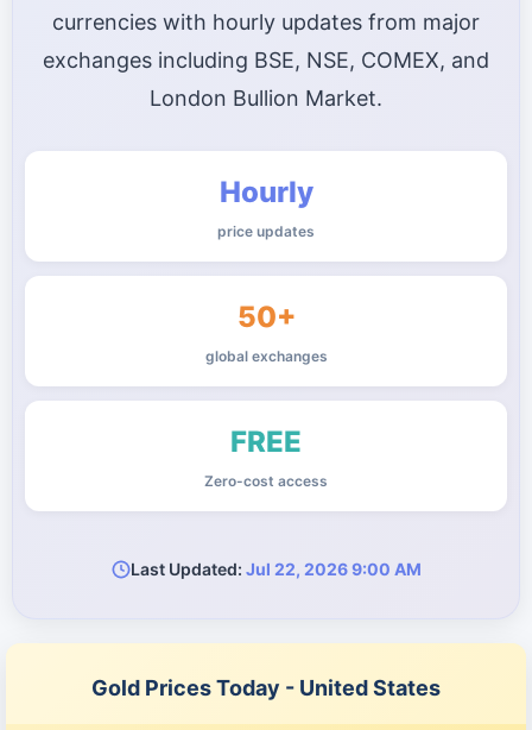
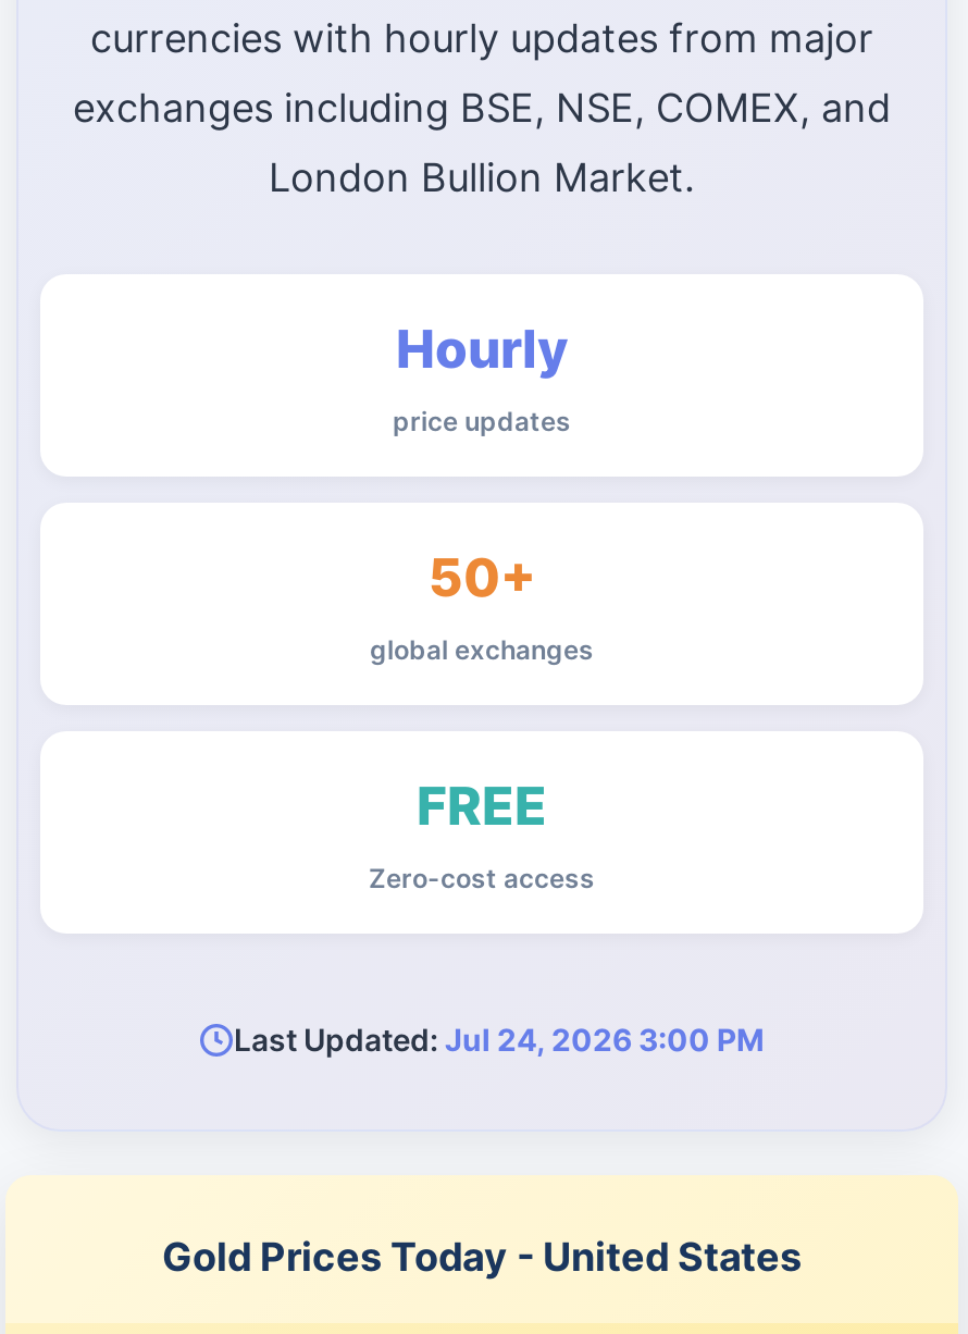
- Last Updated: Jul 22, 2026 9:00 AM
+ Last Updated: Jul 24, 2026 3:00 PM
